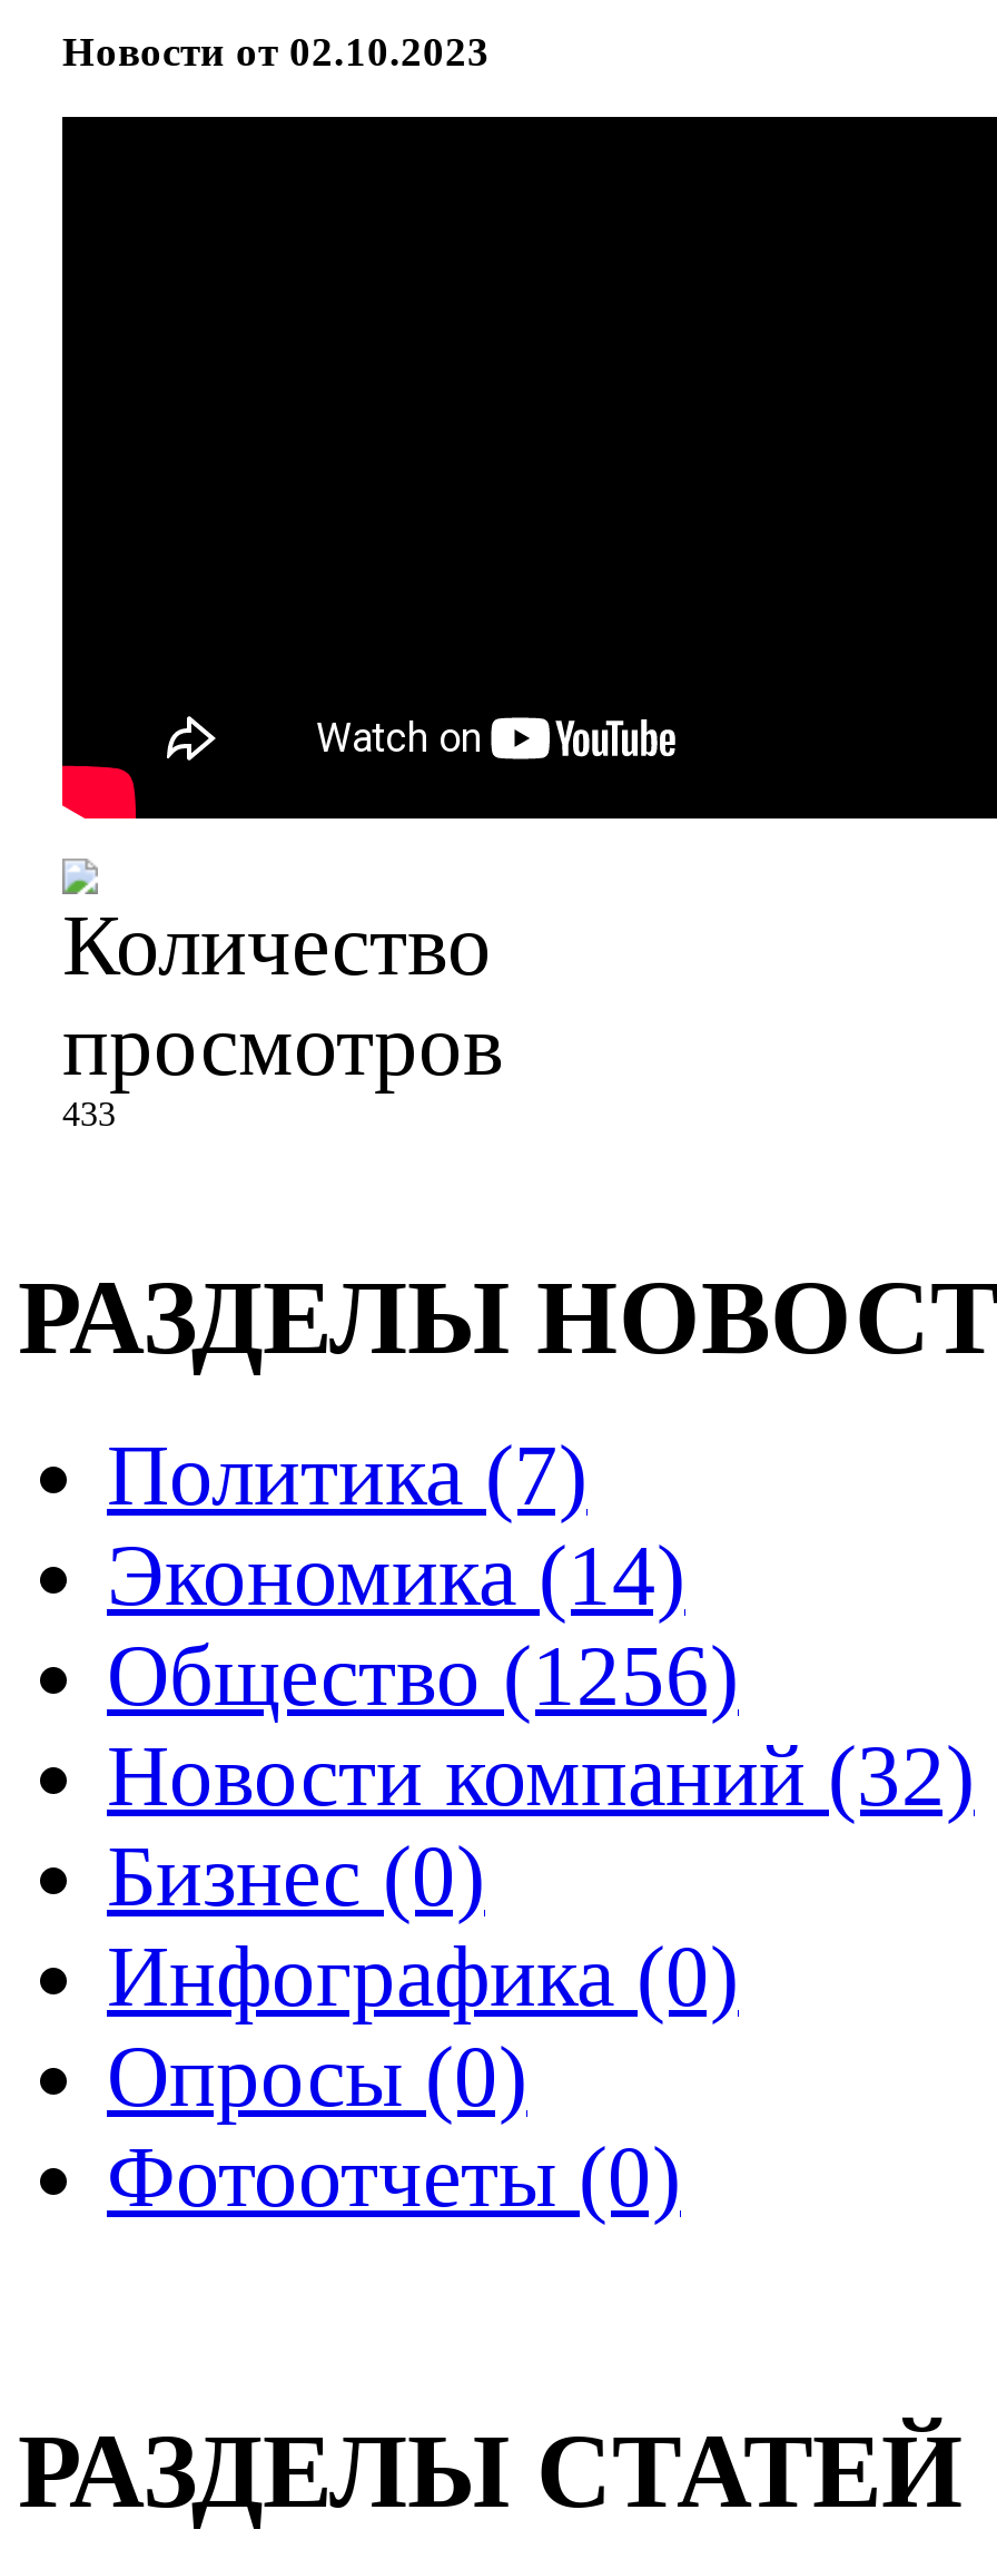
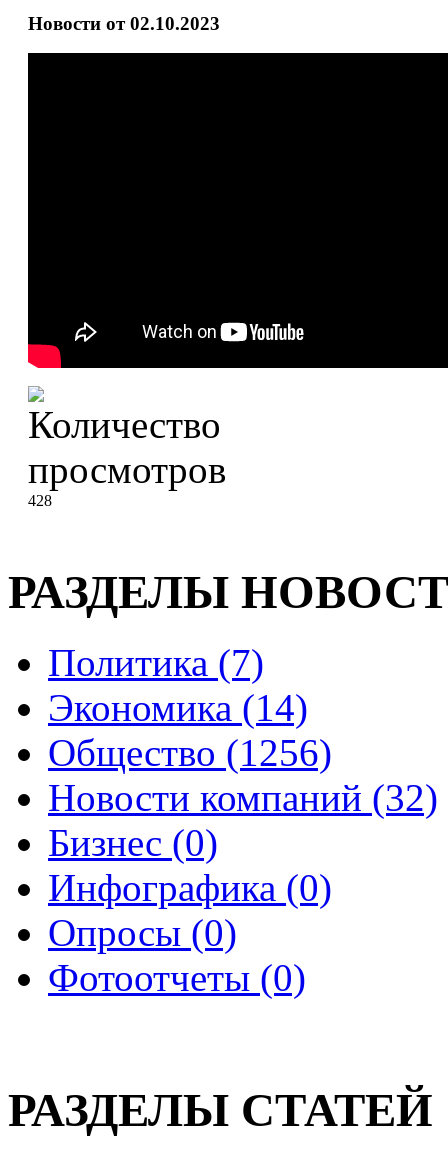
- 433
+ 428
